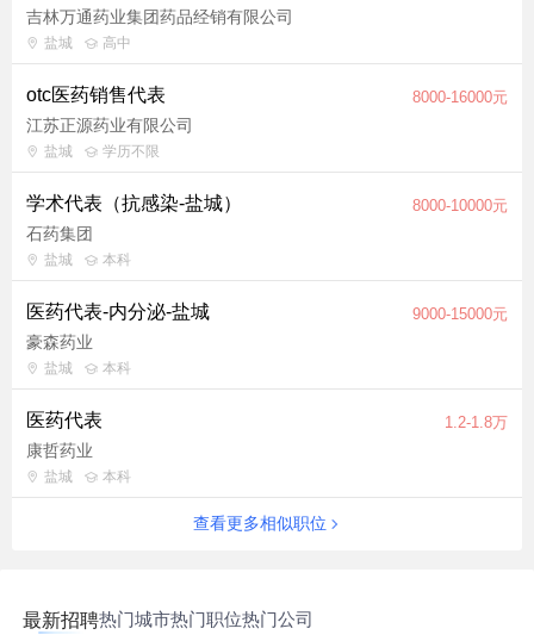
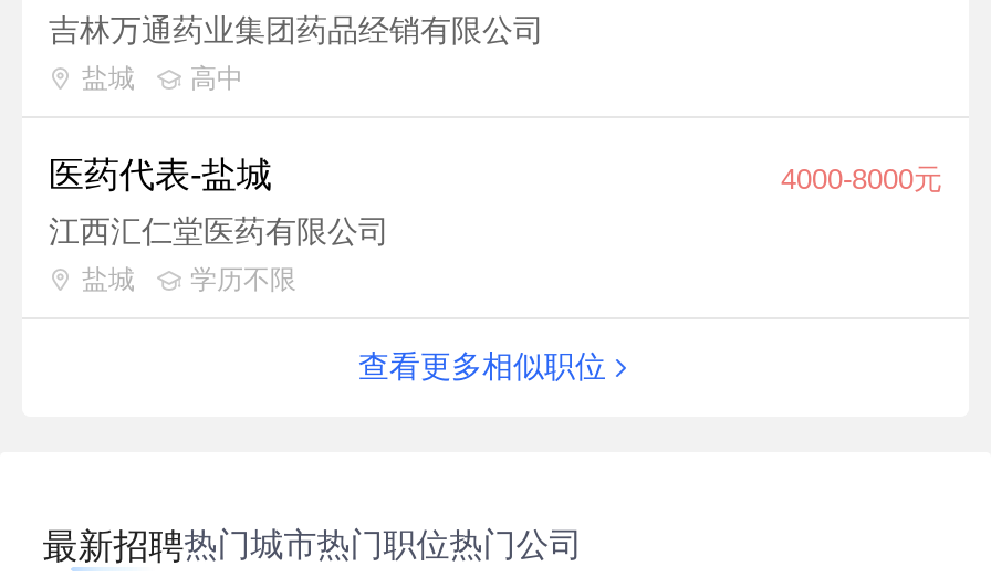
- otc医药销售代表
- 8000-16000元
+ 医药代表-盐城
+ 4000-8000元

- 江苏正源药业有限公司
+ 江西汇仁堂医药有限公司

- 学术代表（抗感染-盐城）
- 8000-10000元
- 石药集团
- 盐城
- 本科
- 医药代表-内分泌-盐城
- 9000-15000元
- 豪森药业
- 盐城
- 本科
- 医药代表
- 1.2-1.8万
- 康哲药业
- 盐城
- 本科
